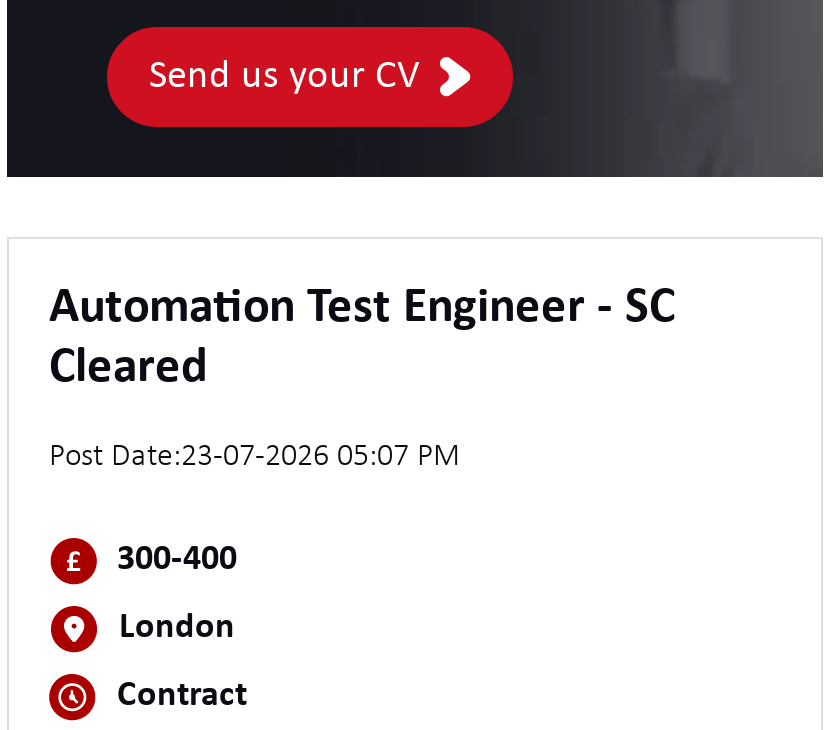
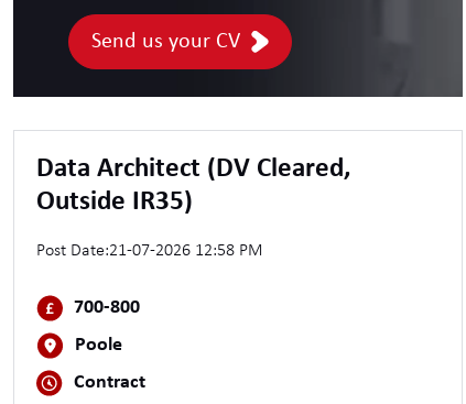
- Automation Test Engineer - SC
- Cleared
+ Data Architect (DV Cleared,
+ Outside IR35)

- Post Date:23-07-2026 05:07 PM
+ Post Date:21-07-2026 12:58 PM

- 300-400
+ 700-800

- London
+ Poole
